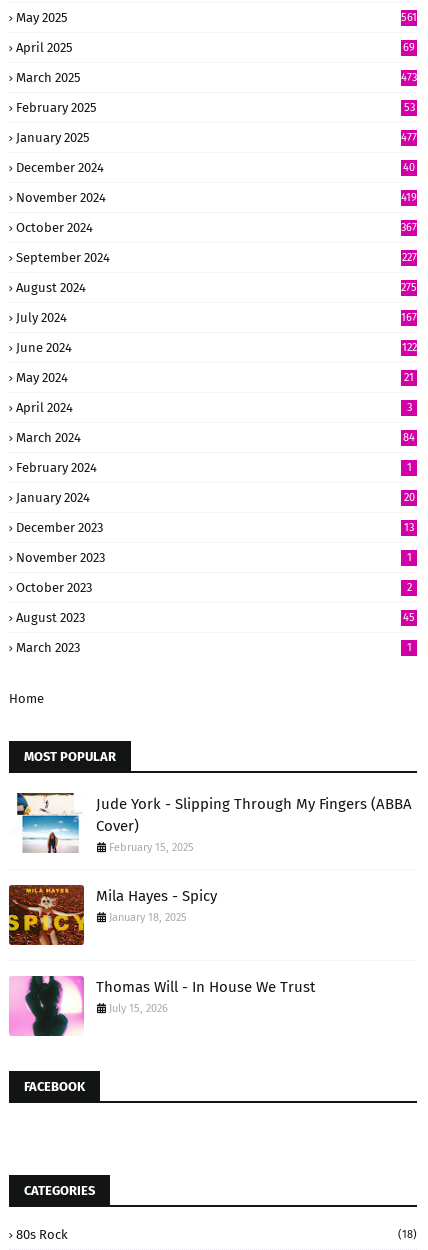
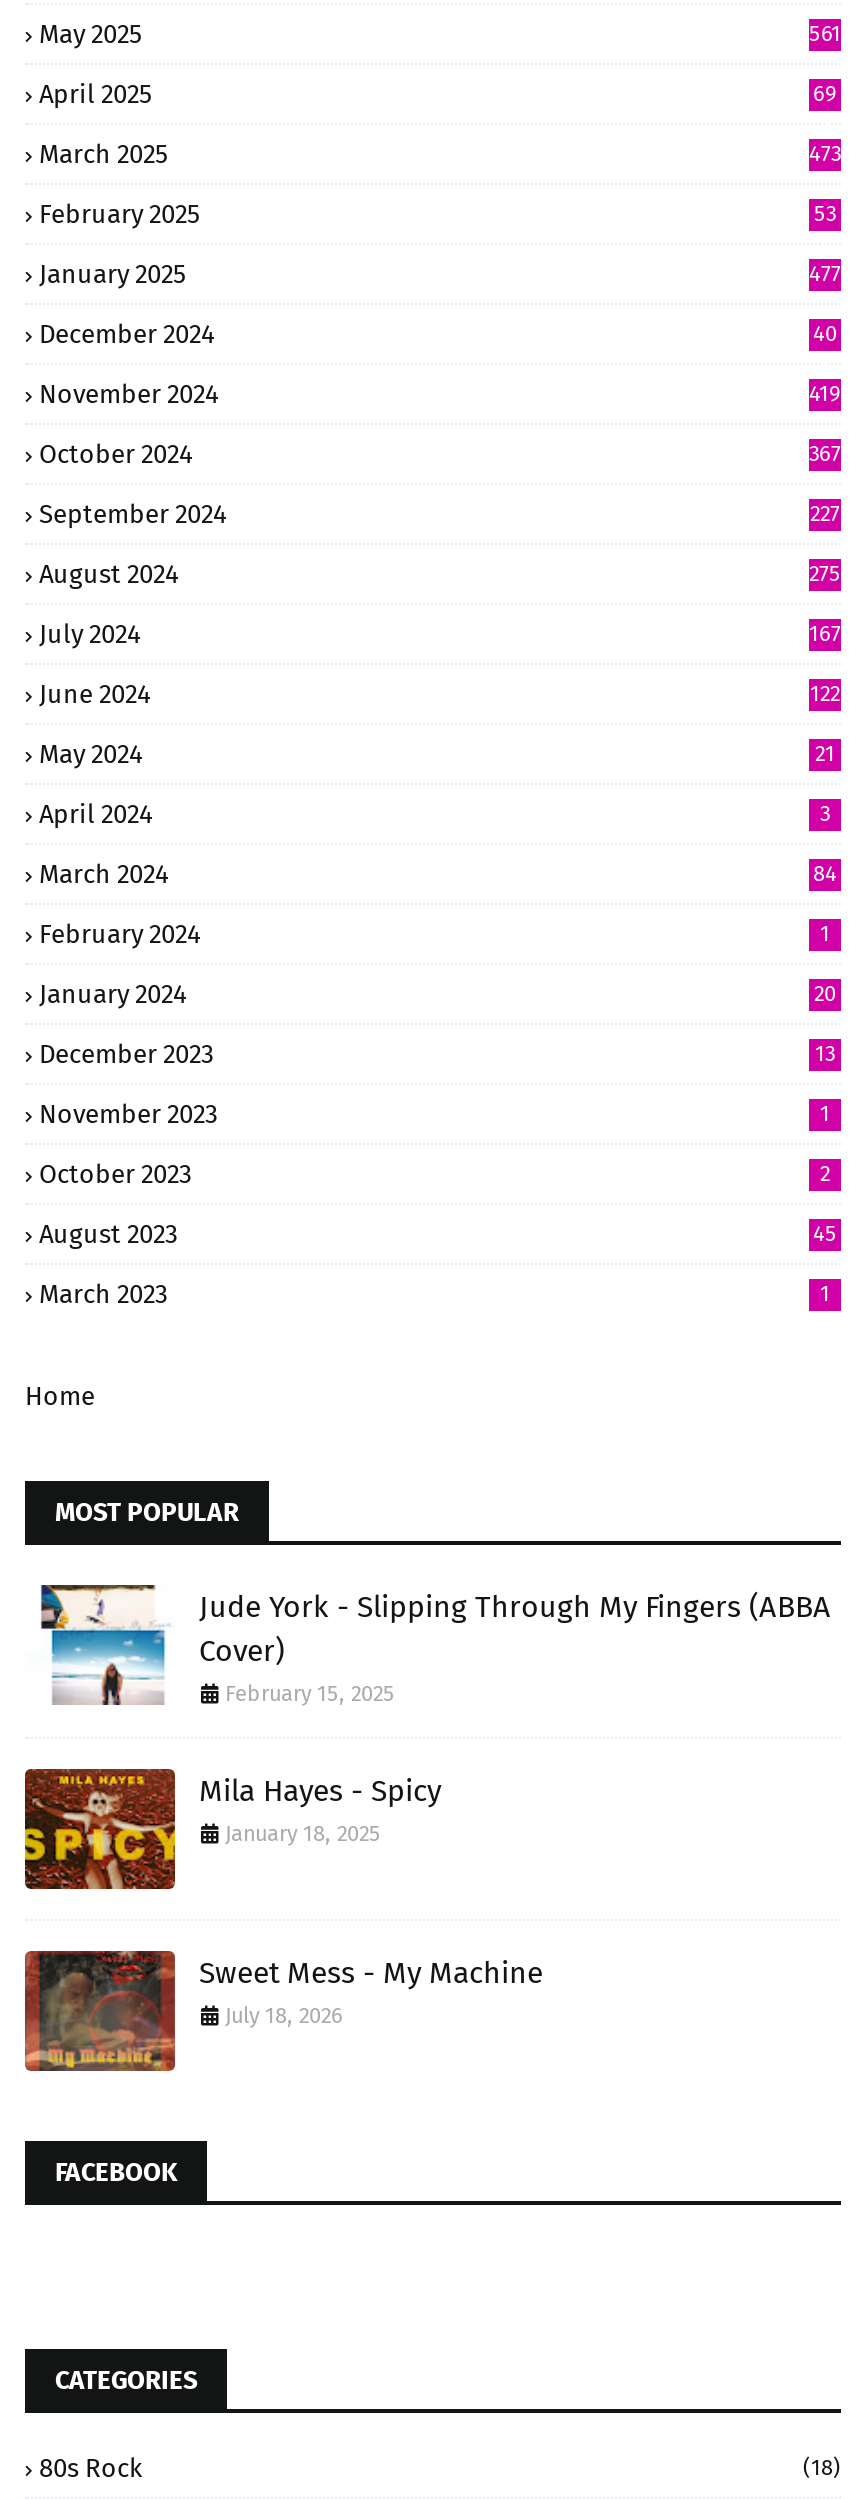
- [image]
- Thomas Will - In House We Trust
- July 15, 2026
+ [image]
+ Sweet Mess - My Machine
+ July 18, 2026
